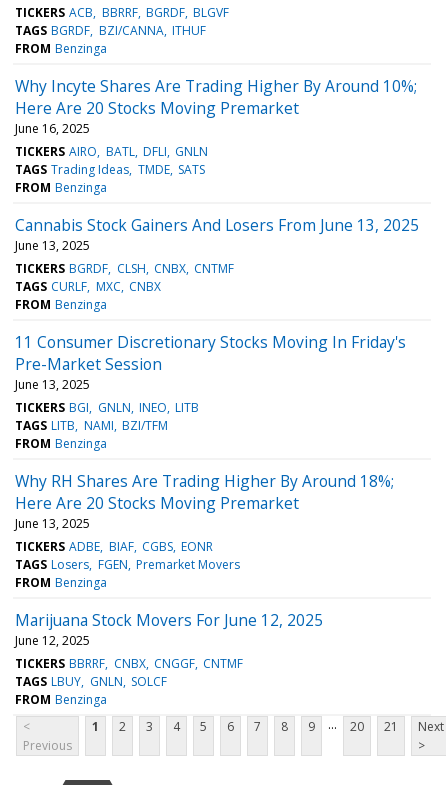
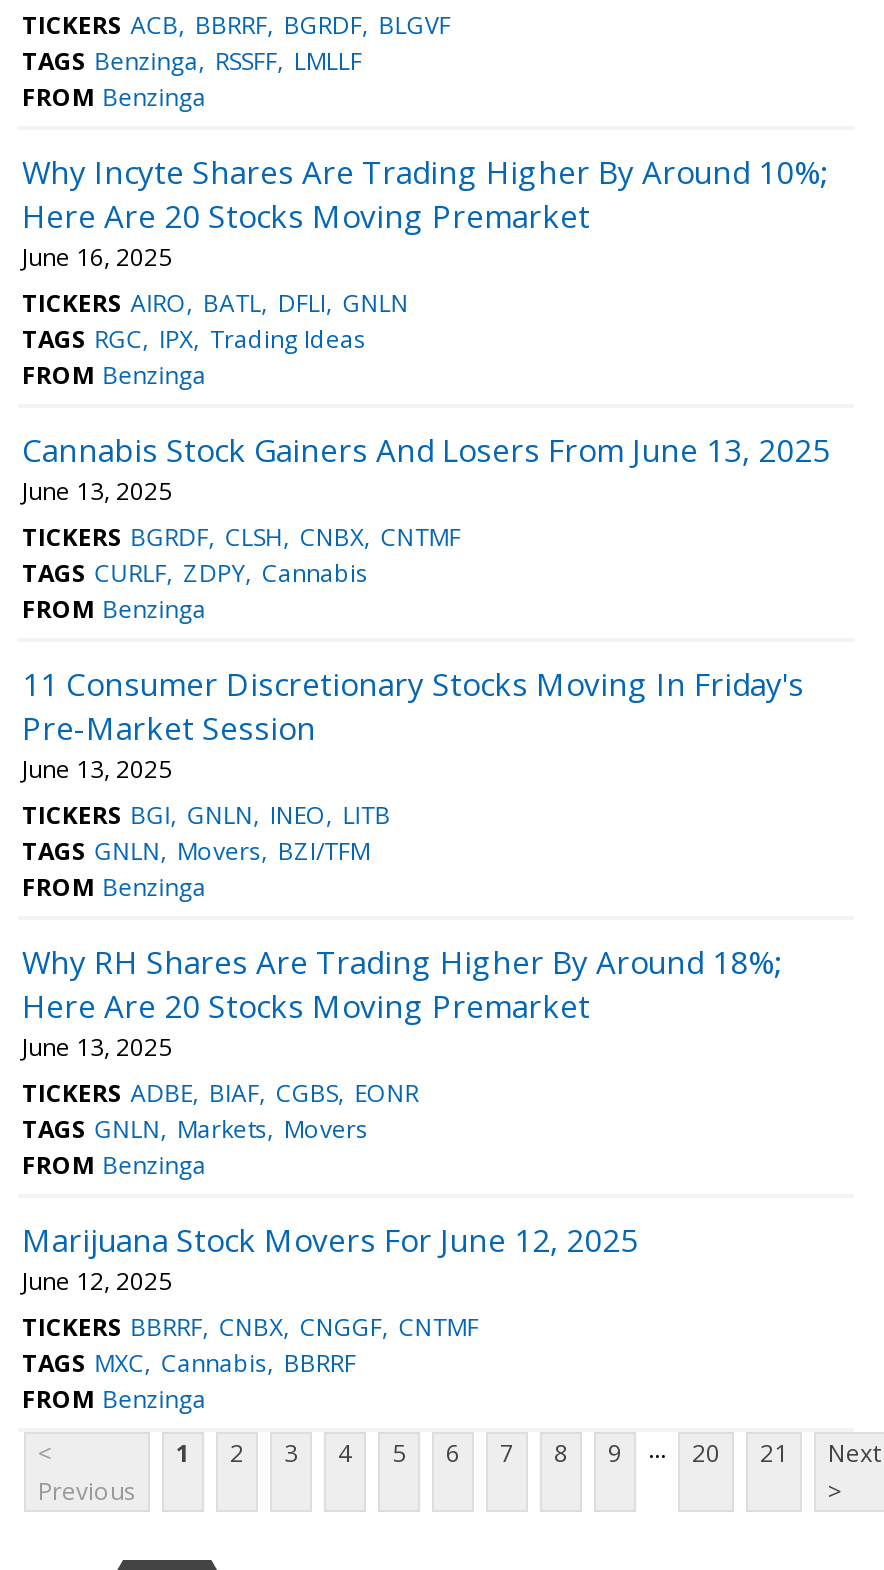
- TAGS BGRDF BZI/CANNA ITHUF
+ TAGS Benzinga RSSFF LMLLF

- TAGS Trading Ideas TMDE SATS
+ TAGS RGC IPX Trading Ideas

- TAGS CURLF MXC CNBX
+ TAGS CURLF ZDPY Cannabis

- TAGS LITB NAMI BZI/TFM
+ TAGS GNLN Movers BZI/TFM

- TAGS Losers FGEN Premarket Movers
+ TAGS GNLN Markets Movers

- TAGS LBUY GNLN SOLCF
+ TAGS MXC Cannabis BBRRF
